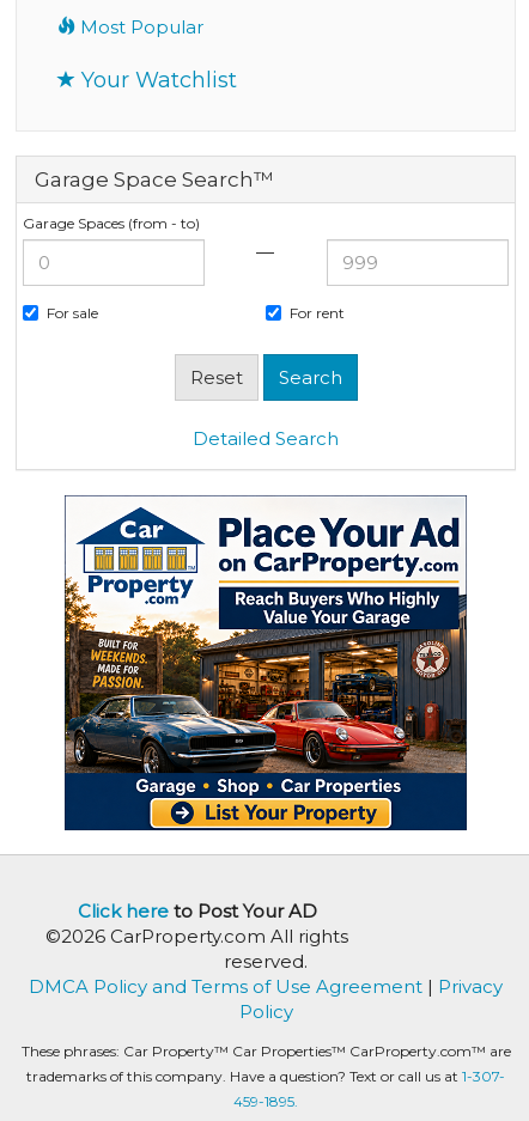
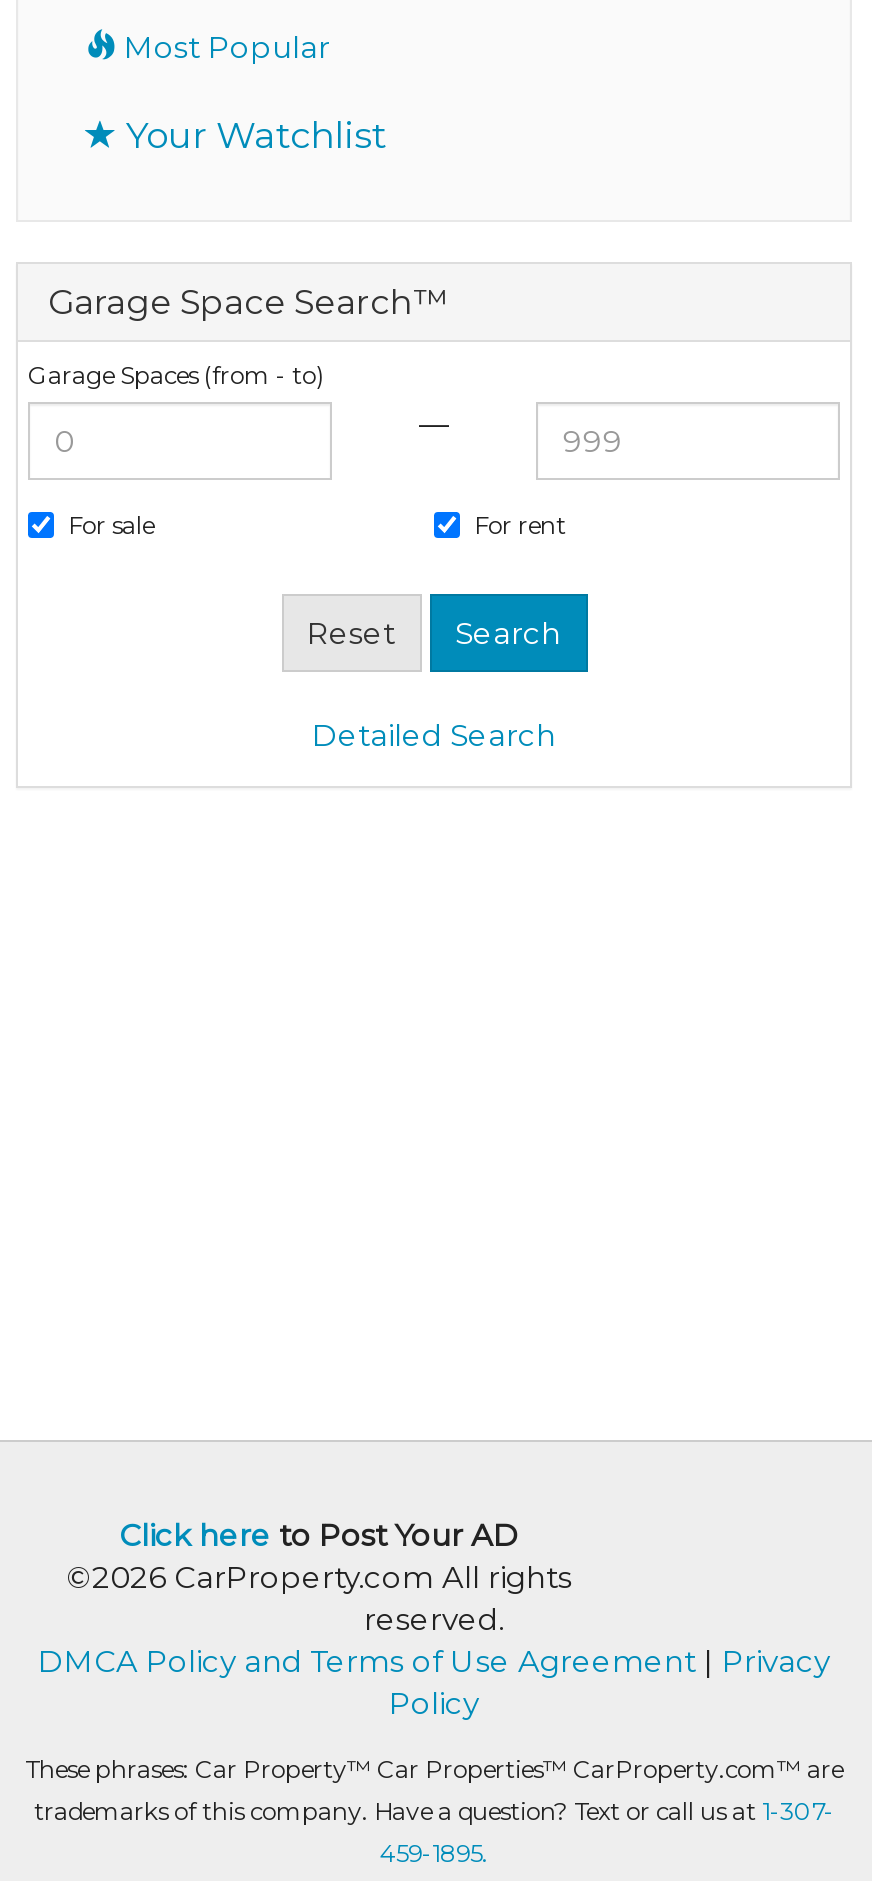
- [image]
